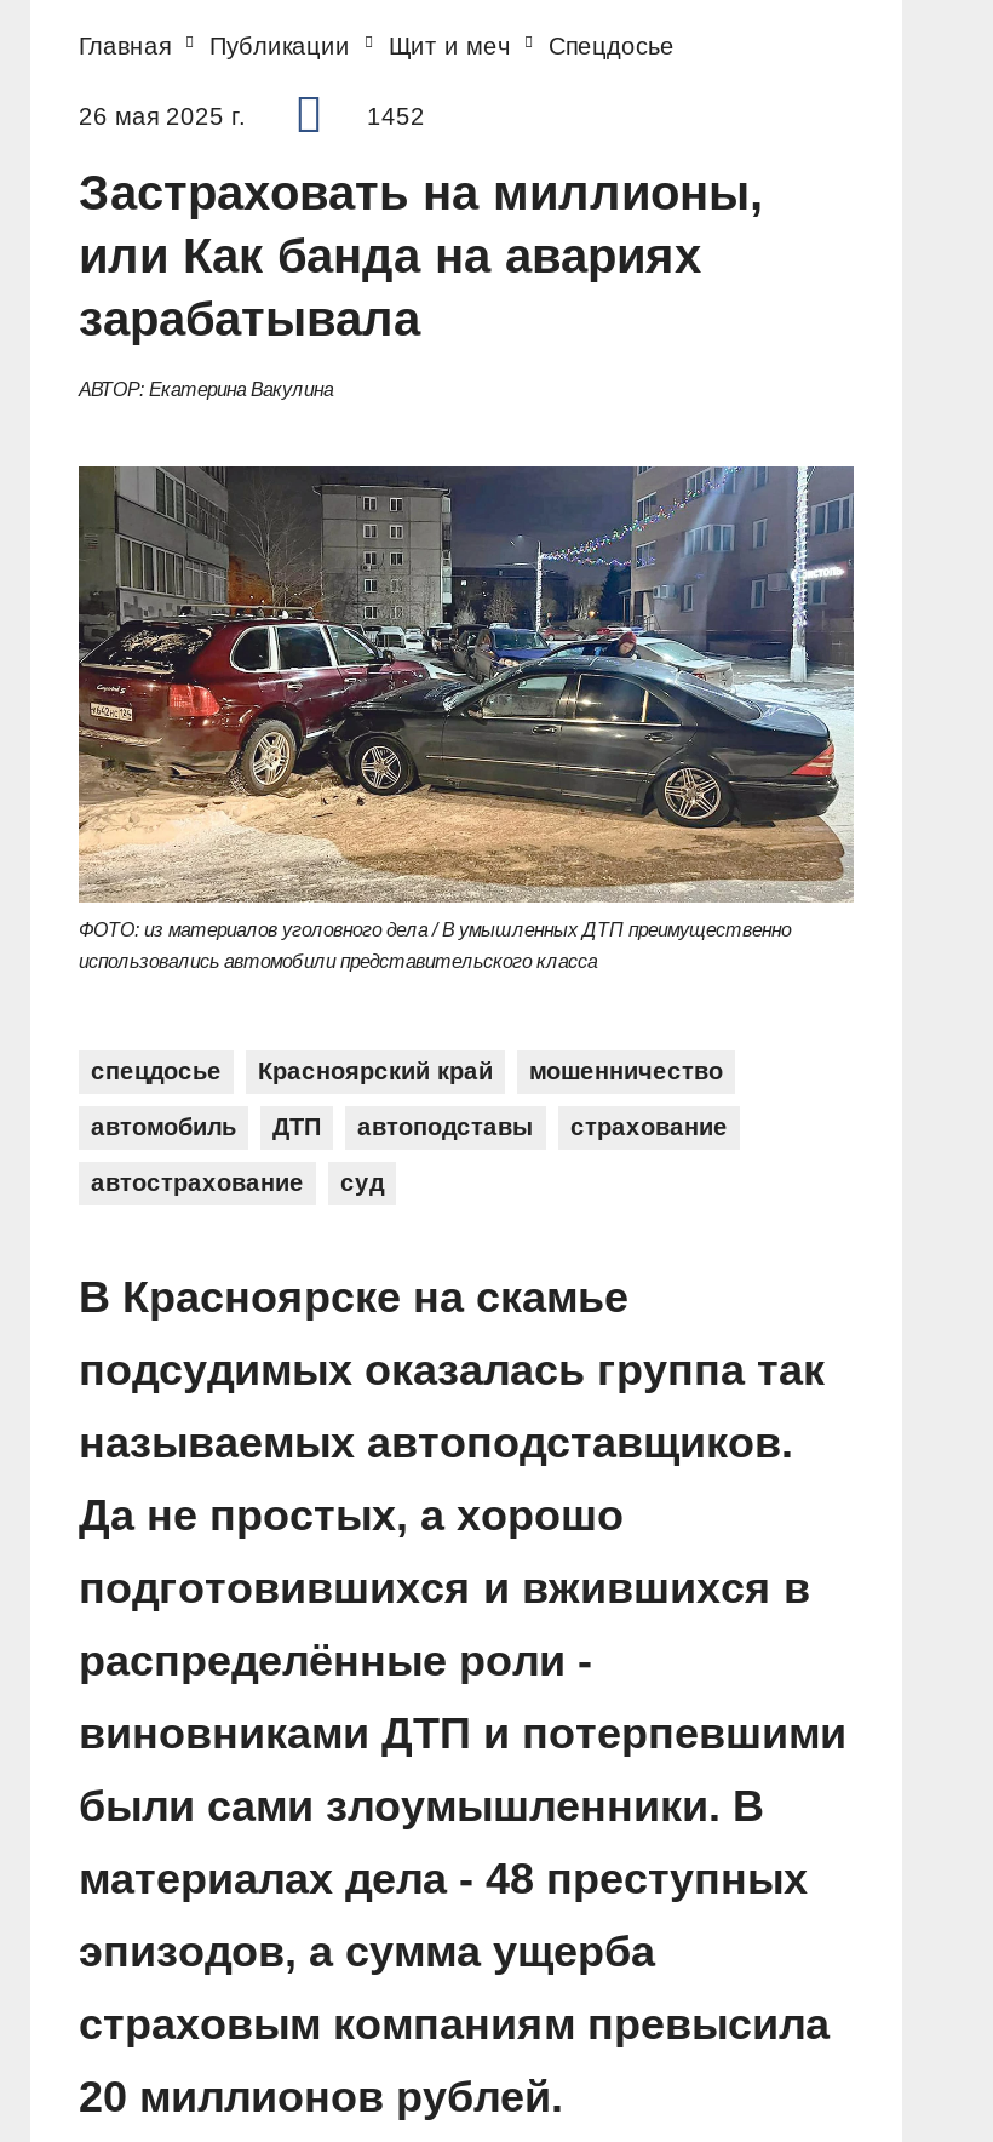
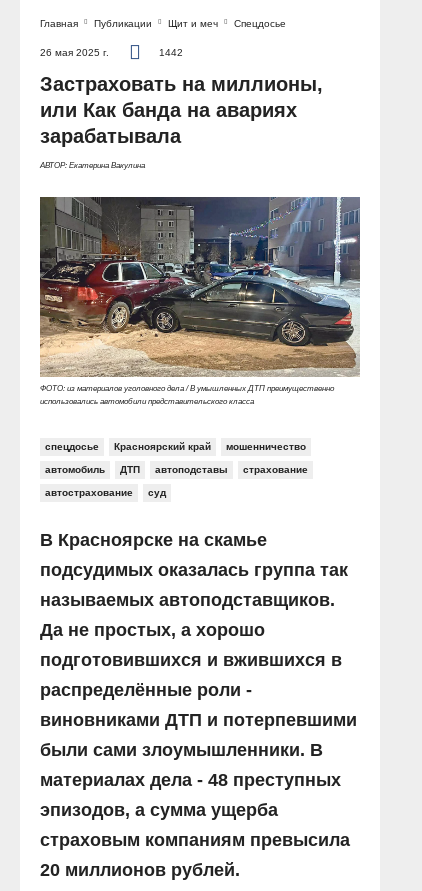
- 1452
+ 1442
